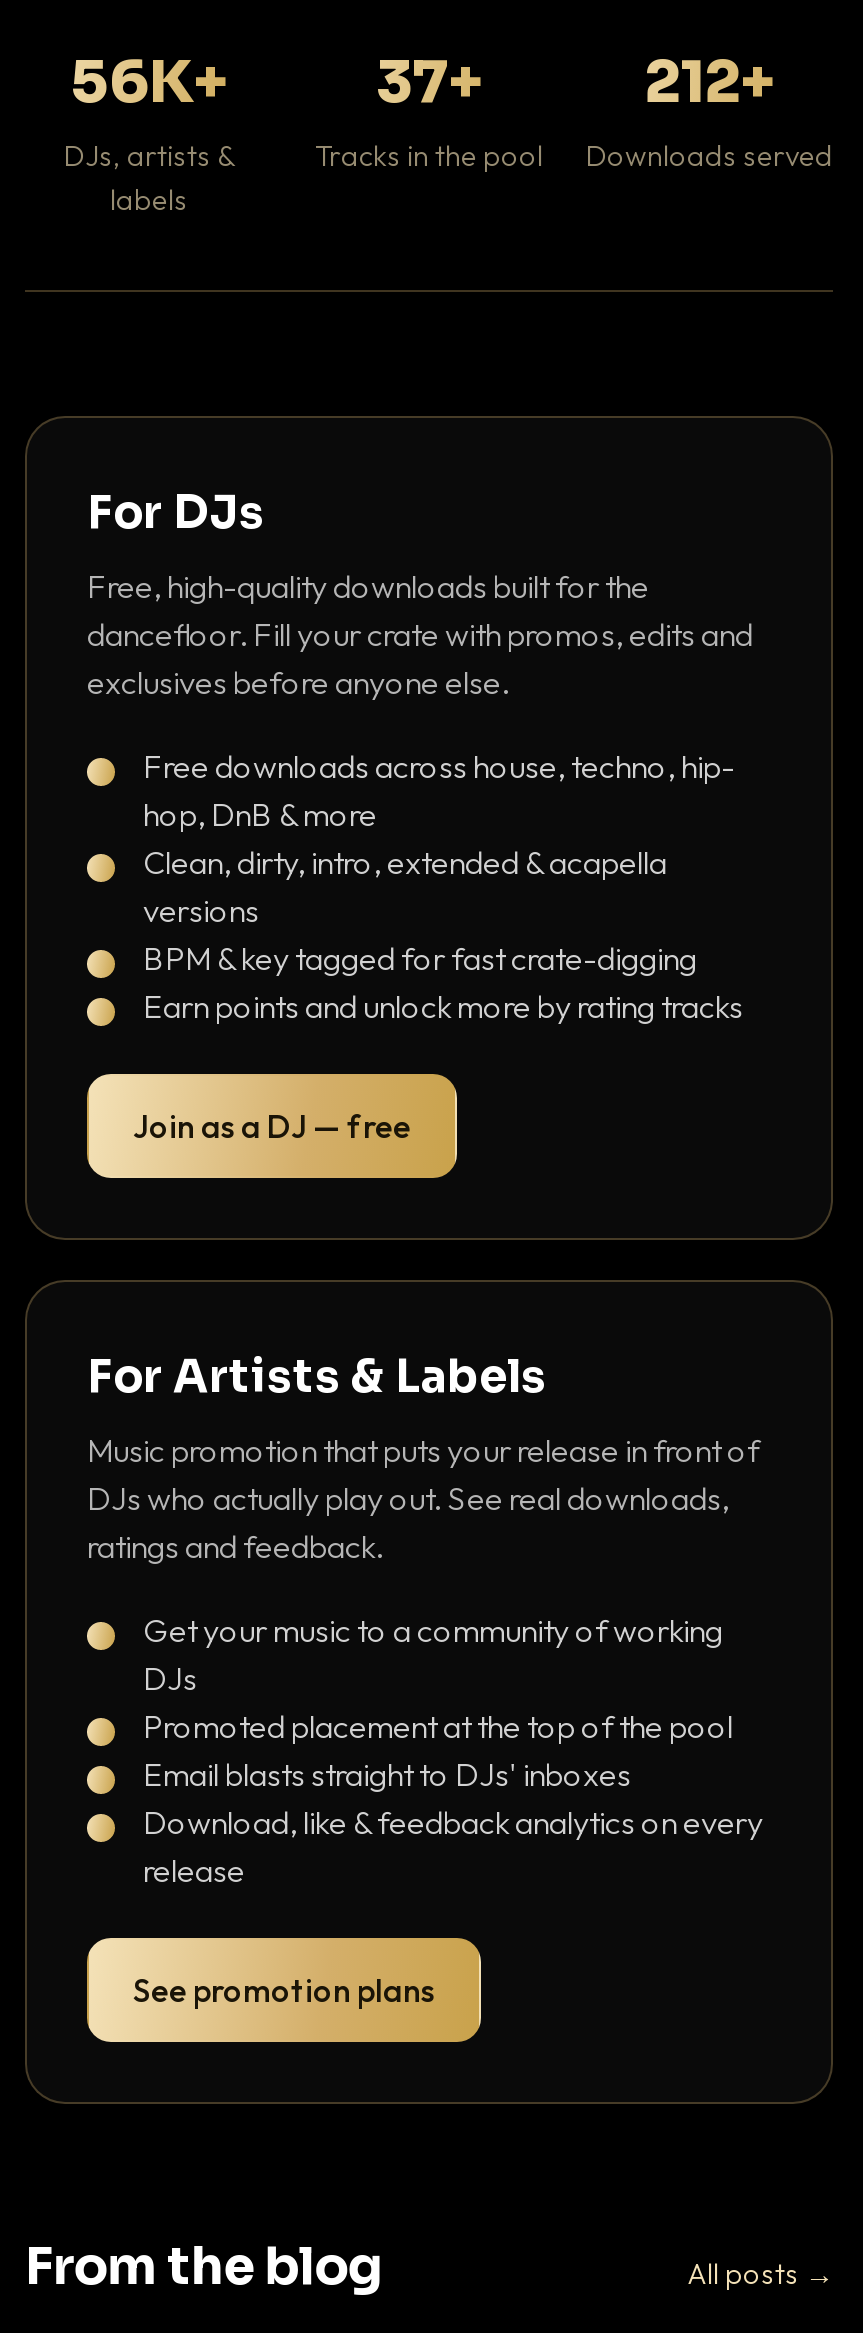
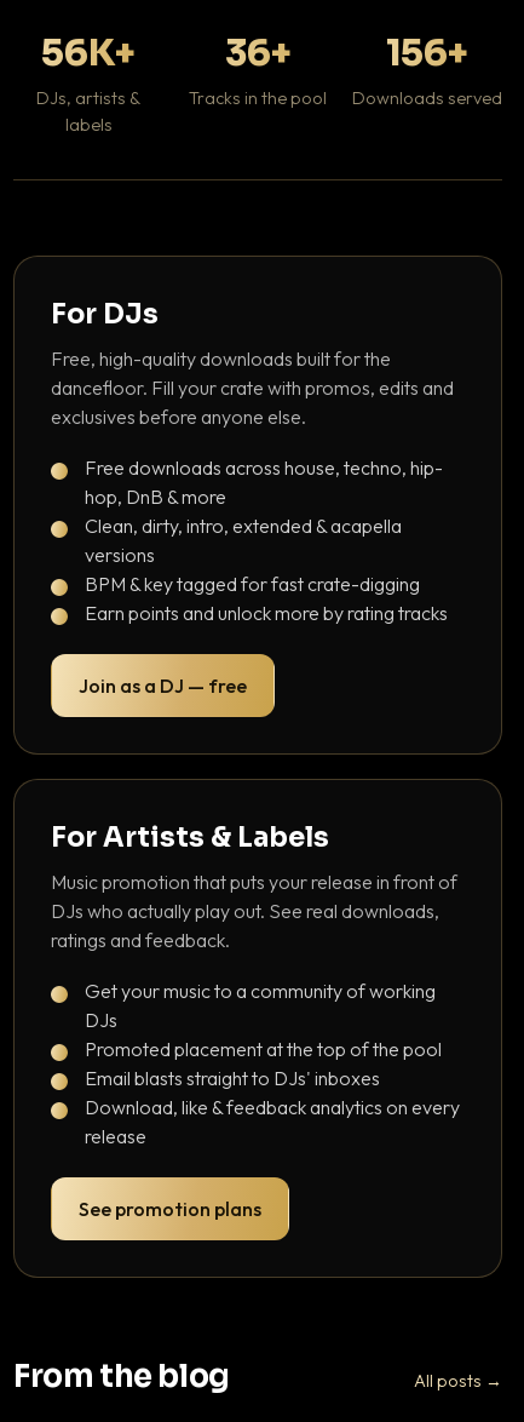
- 37+
+ 36+

- 212+
+ 156+
